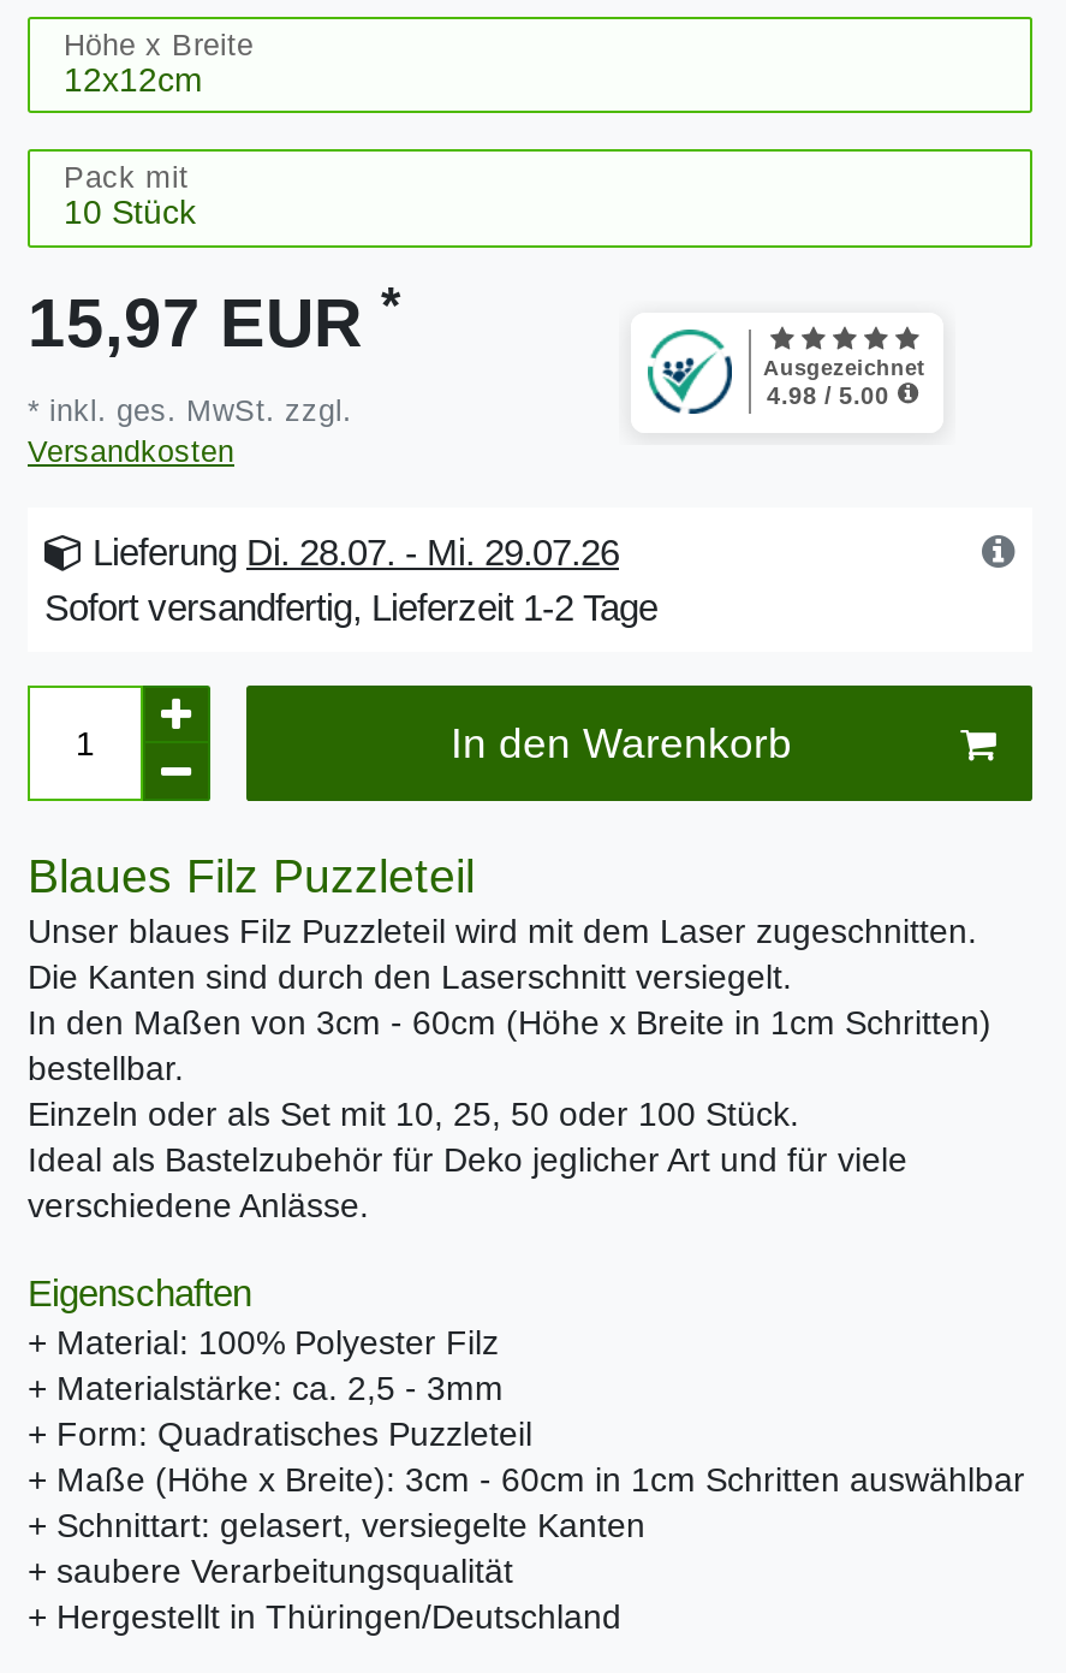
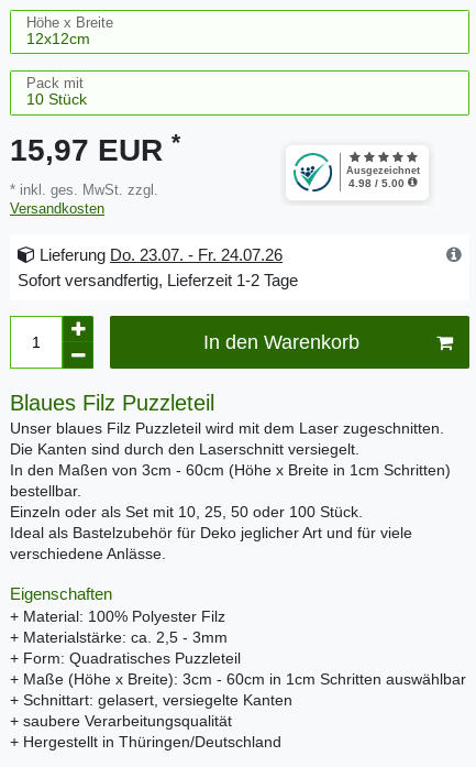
- Lieferung Di. 28.07. - Mi. 29.07.26
+ Lieferung Do. 23.07. - Fr. 24.07.26
